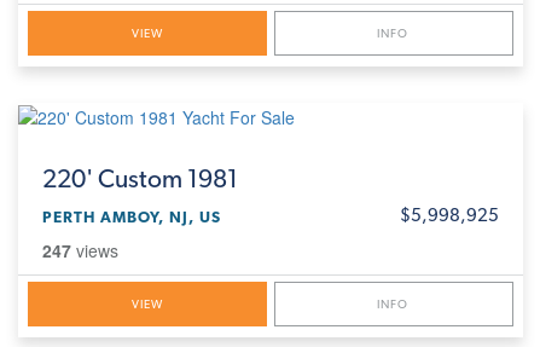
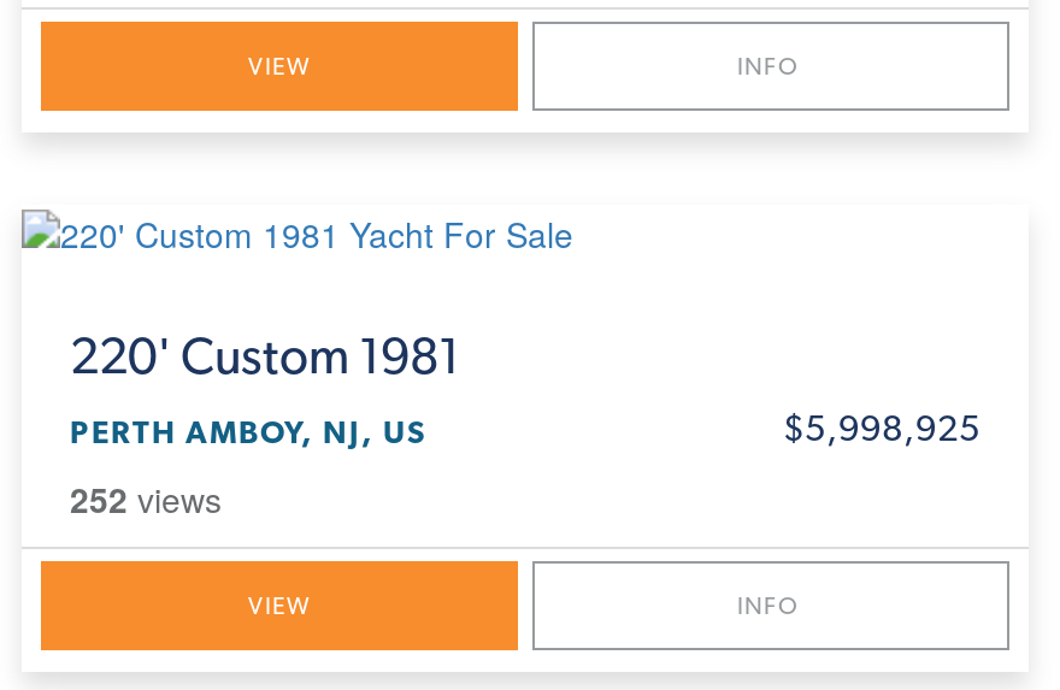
- 247 views
+ 252 views
